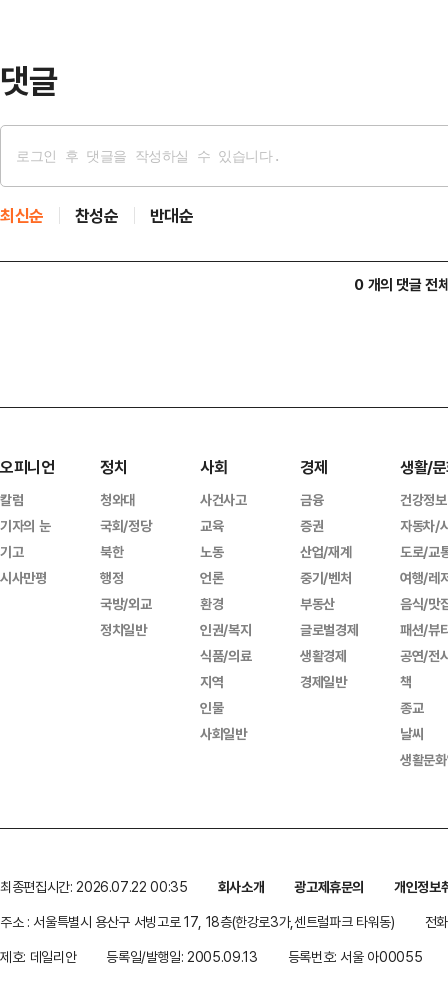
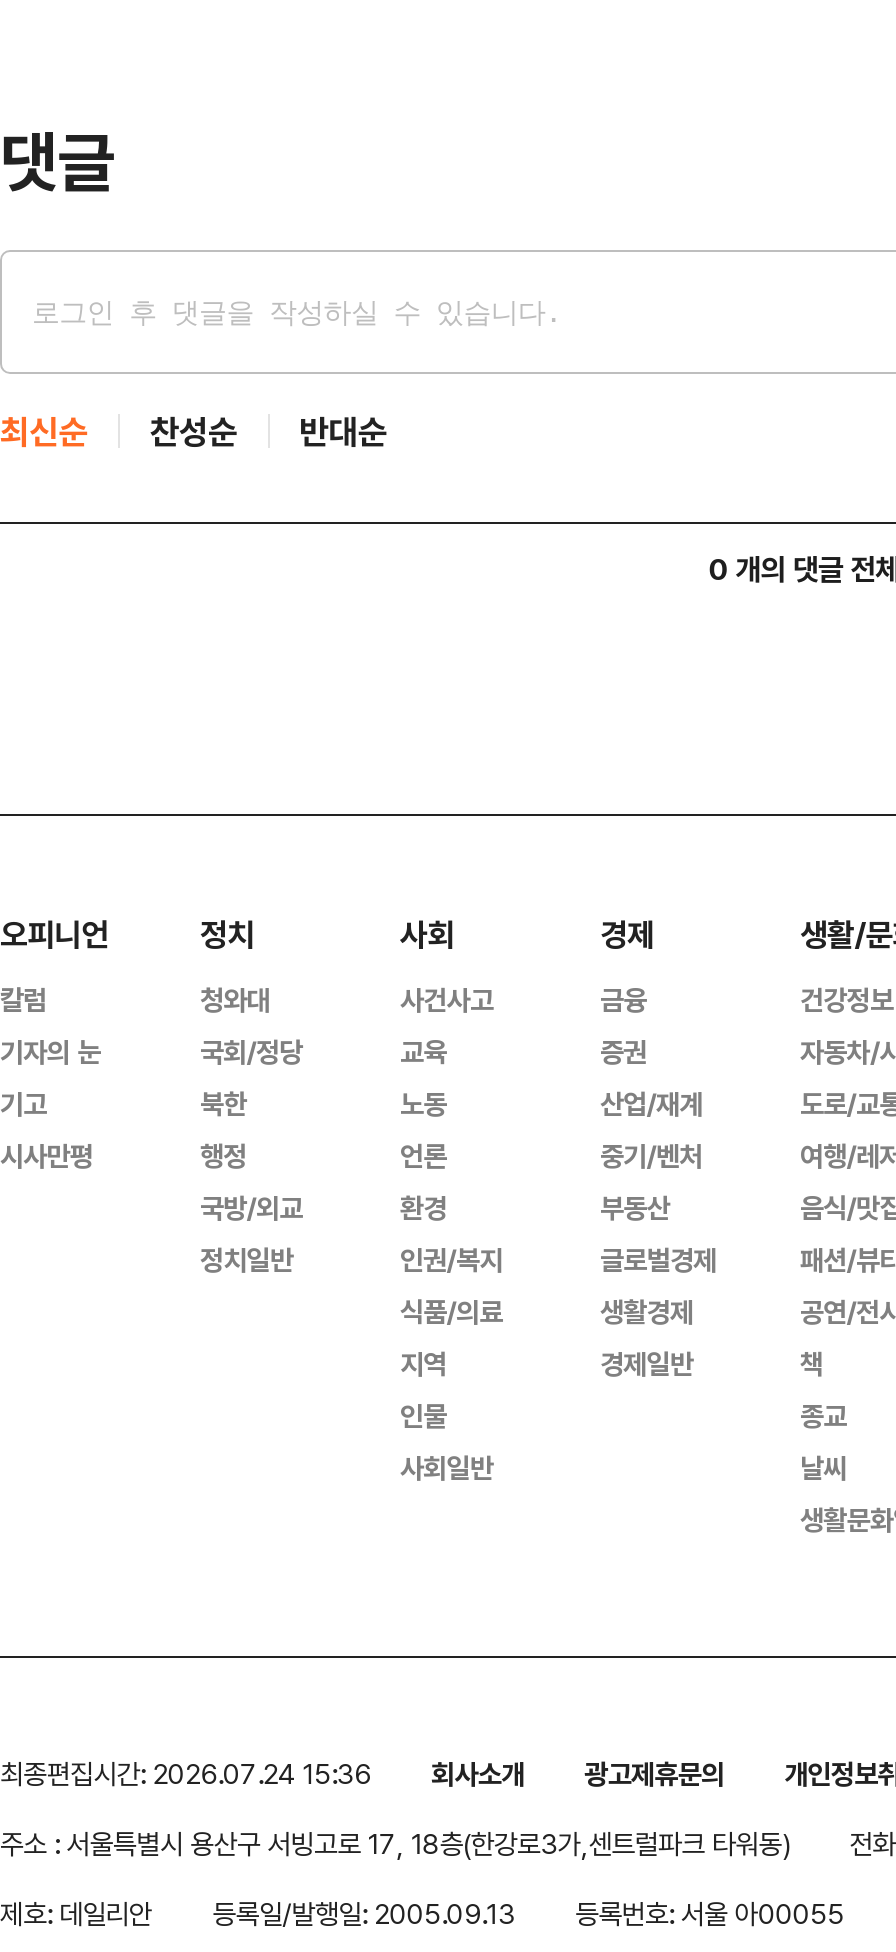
- 최종편집시간: 2026.07.22 00:35
+ 최종편집시간: 2026.07.24 15:36
